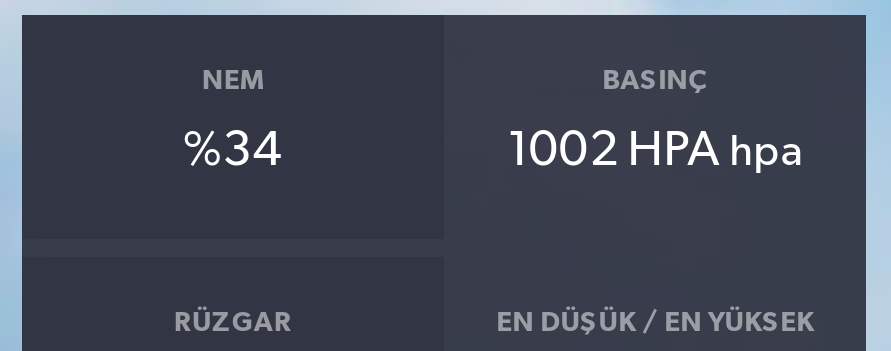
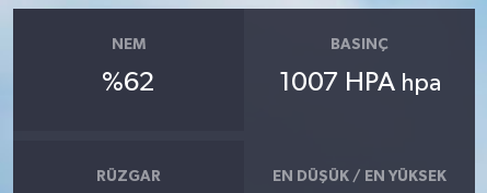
- %34
+ %62

- 1002 HPA hpa
+ 1007 HPA hpa
